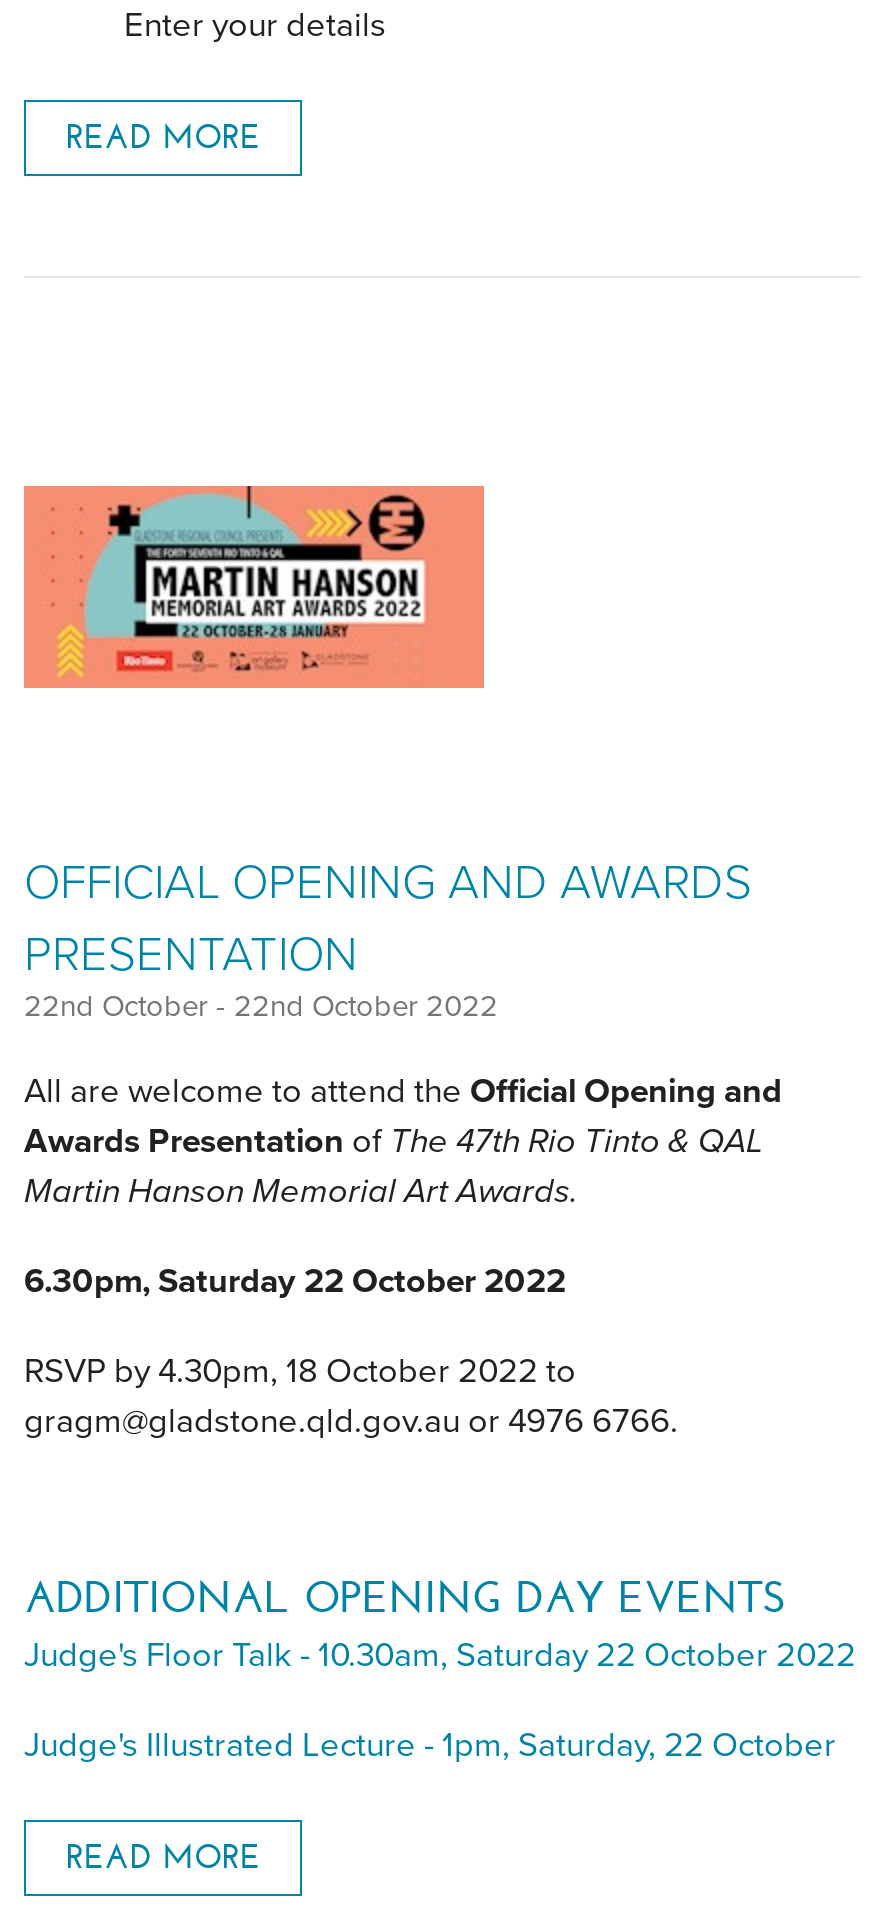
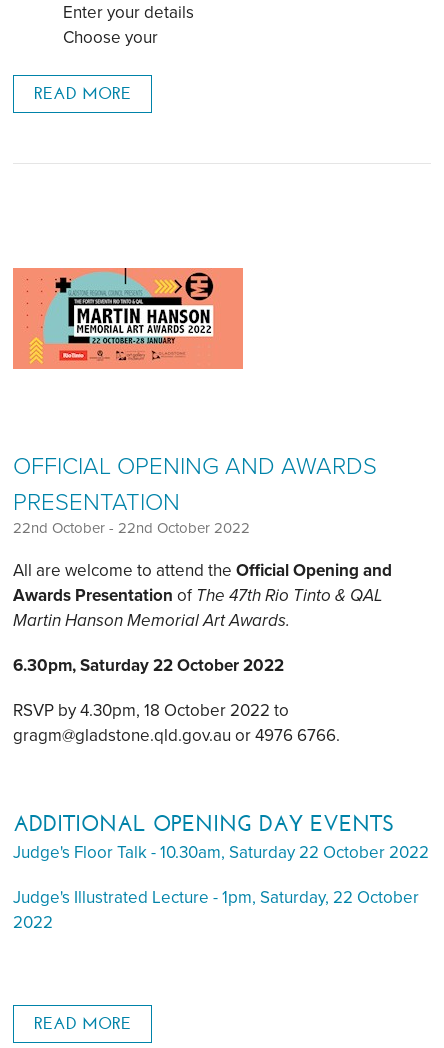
+ Choose your

+ 2022
